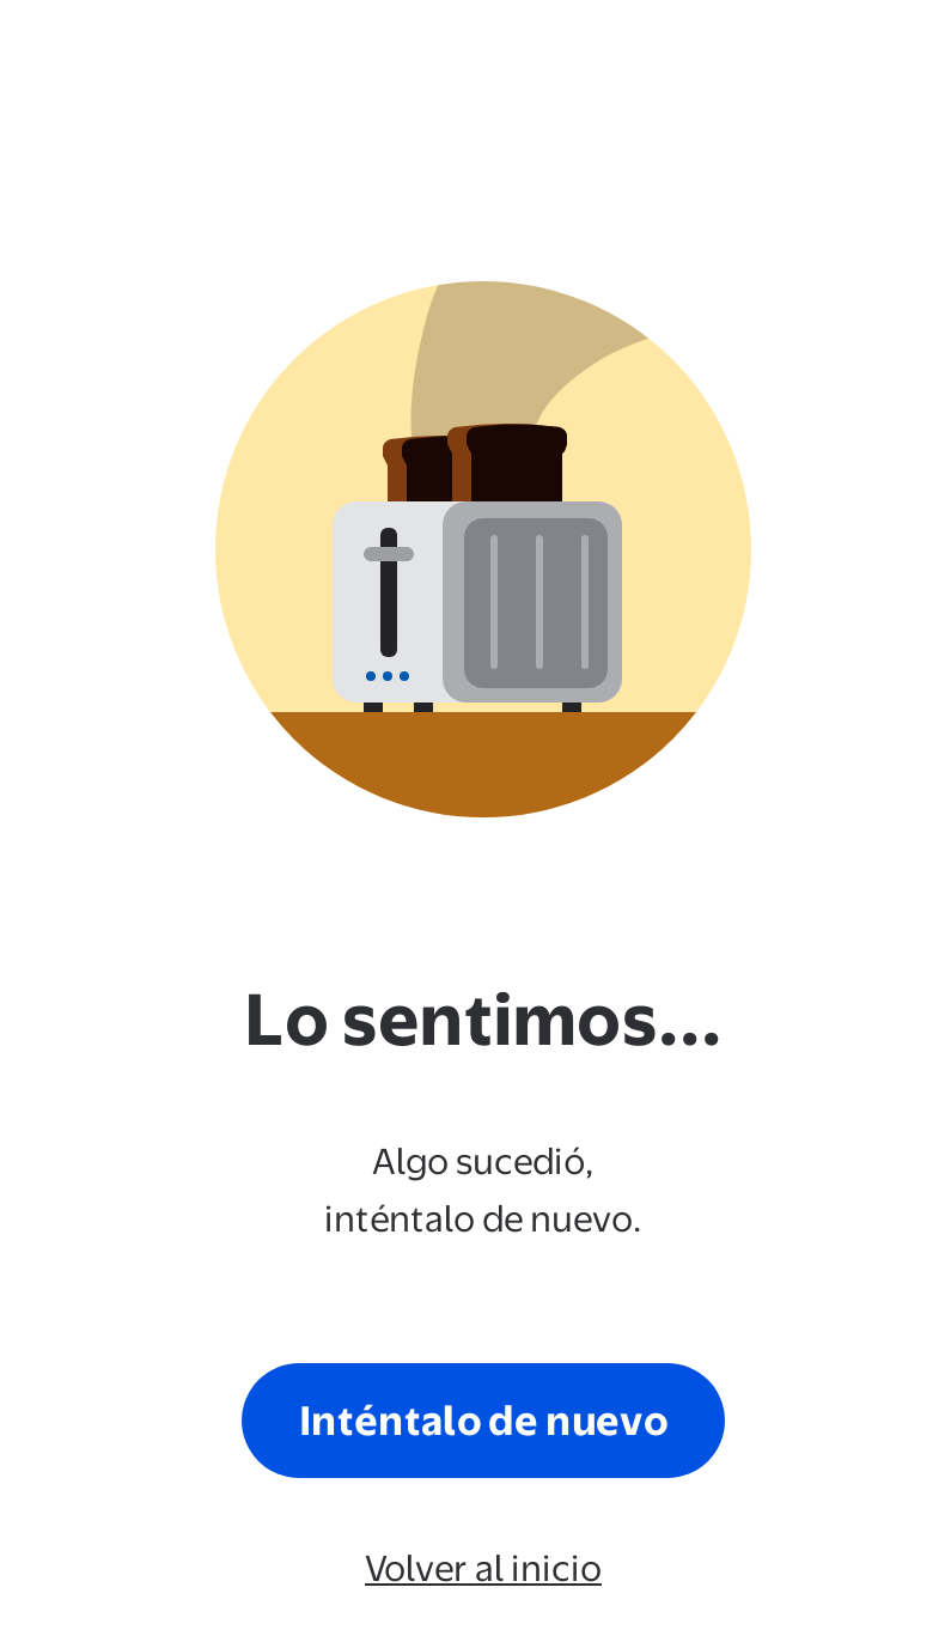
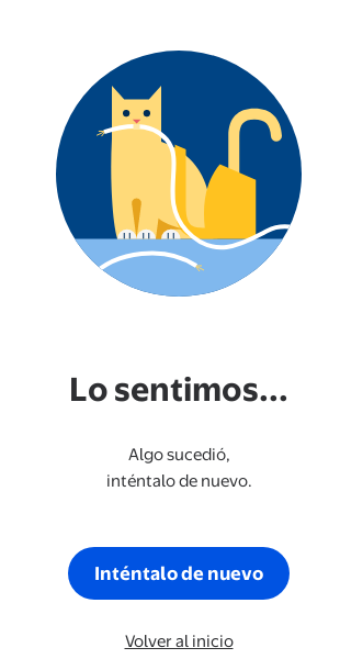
- [image]
+ [image]
